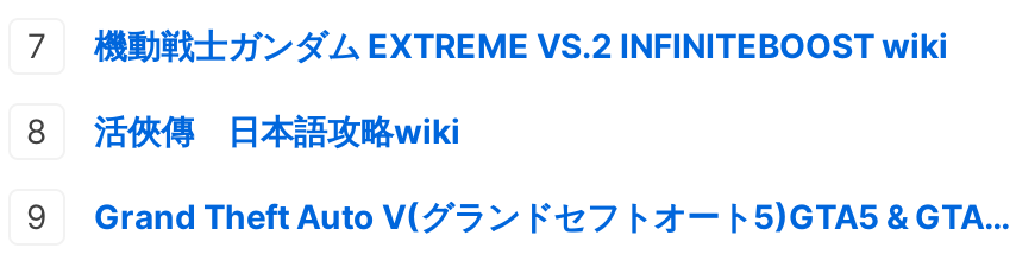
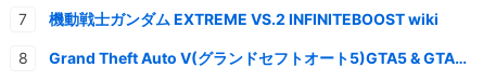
- 活俠傳 日本語攻略wiki
